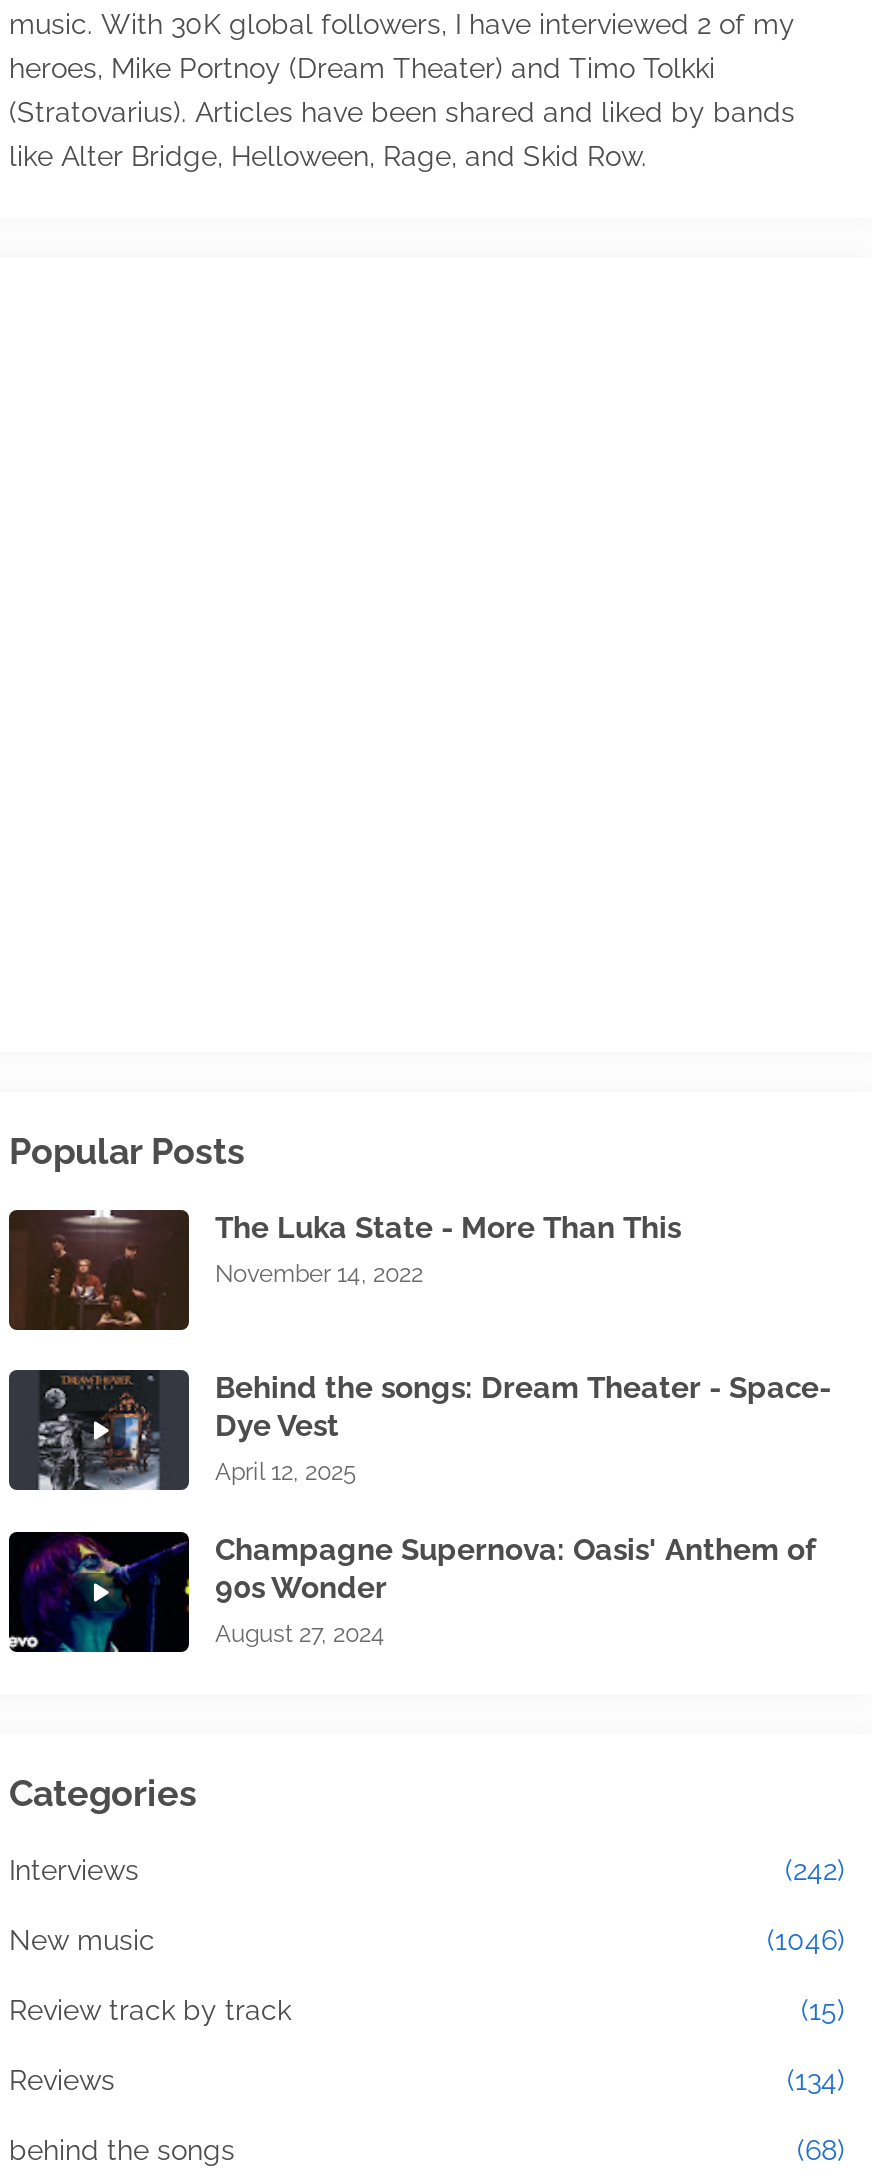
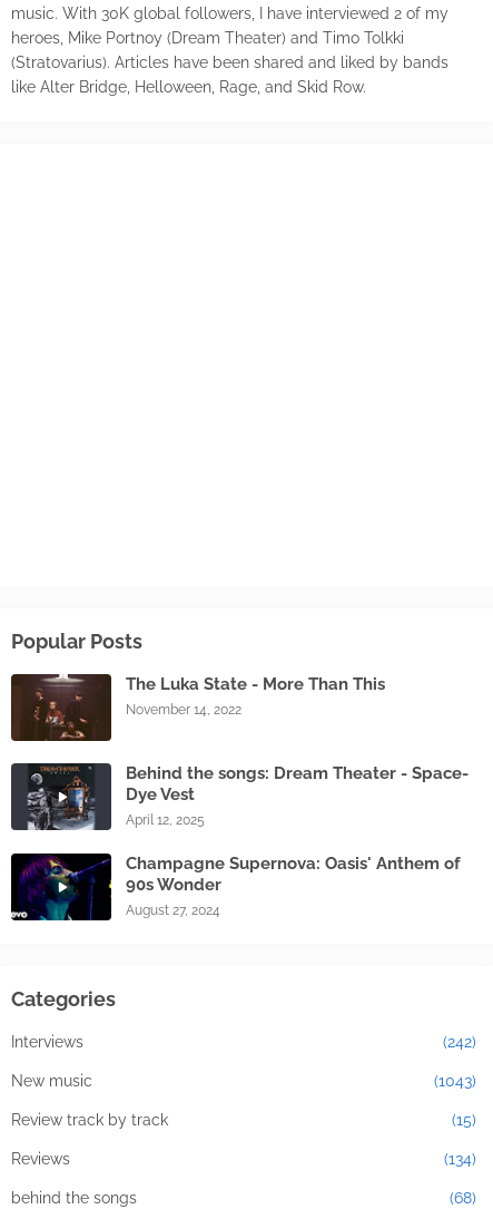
- (1046)
+ (1043)
